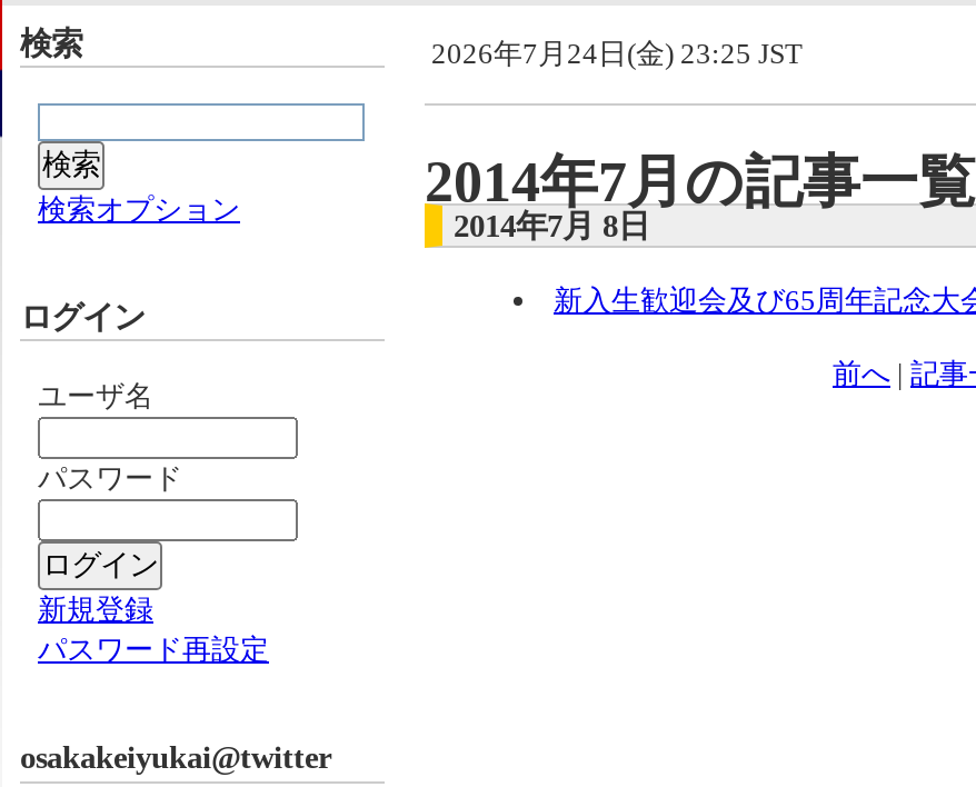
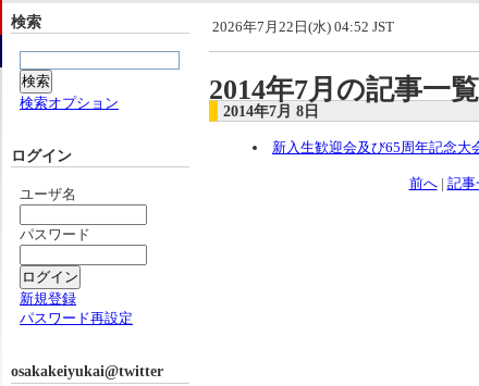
- 2026年7月24日(金) 23:25 JST
+ 2026年7月22日(水) 04:52 JST
